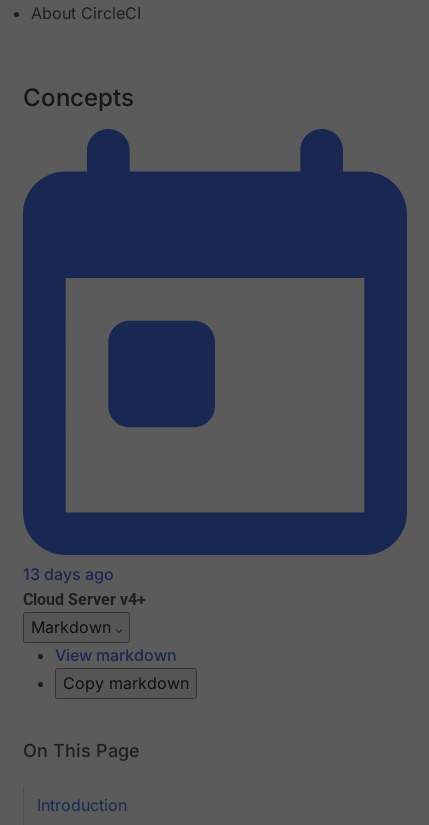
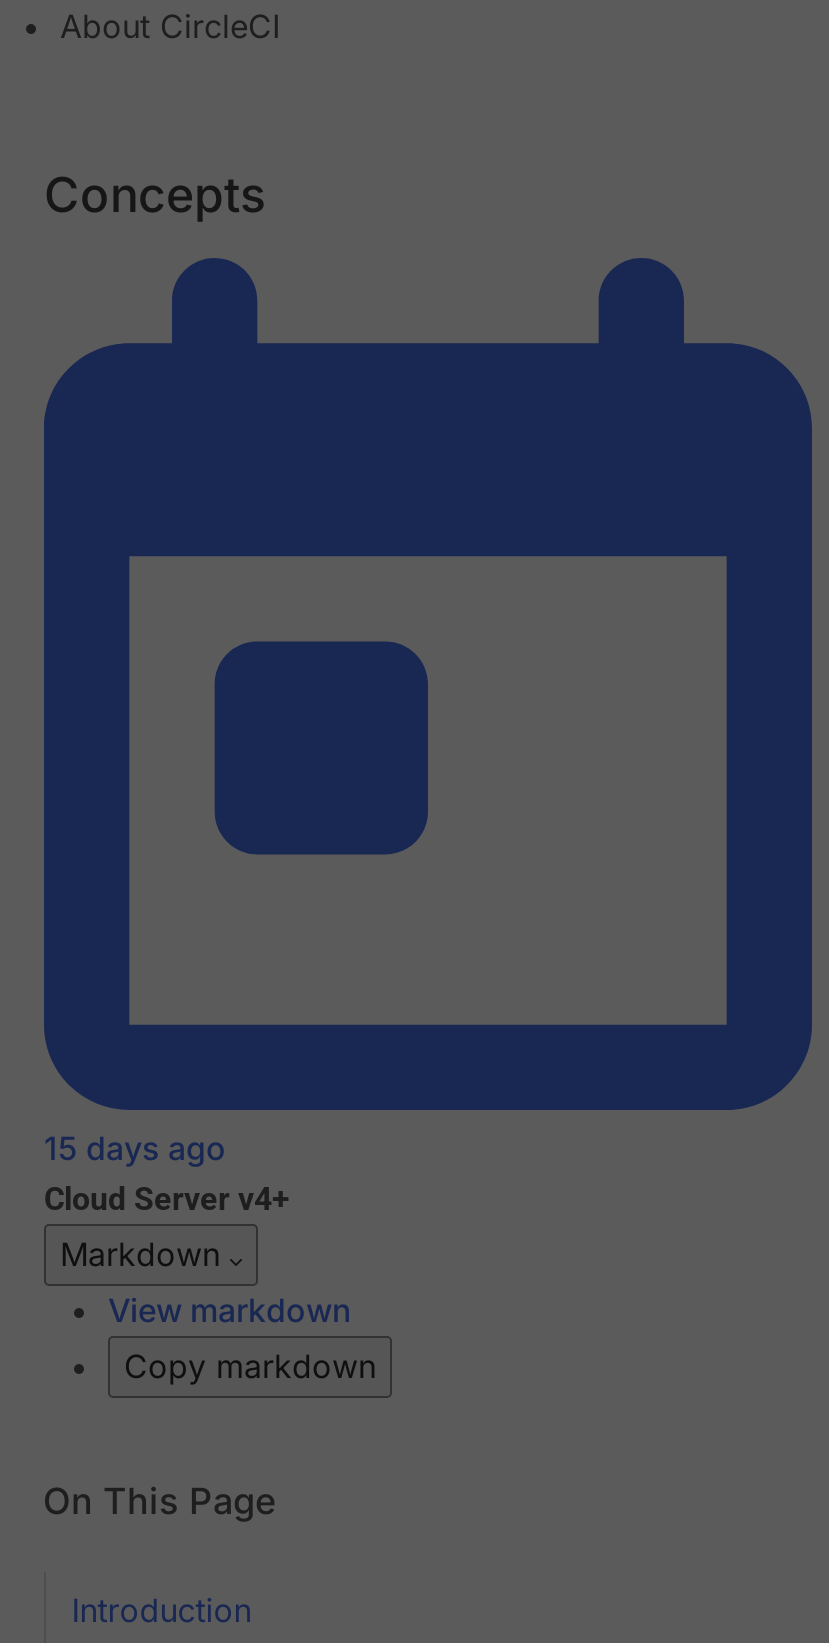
- 13 days ago
+ 15 days ago
